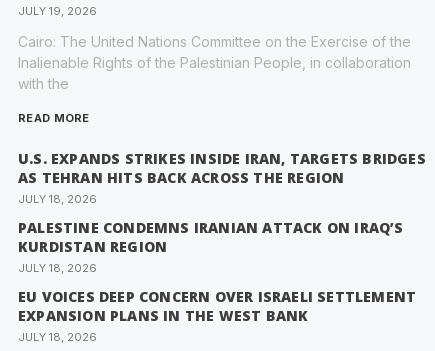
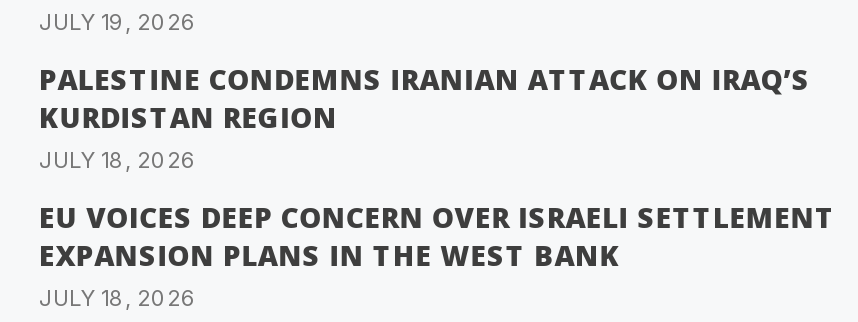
- Cairo: The United Nations Committee on the Exercise of the
- Inalienable Rights of the Palestinian People, in collaboration
- with the
- READ MORE
- U.S. EXPANDS STRIKES INSIDE IRAN, TARGETS BRIDGES
- AS TEHRAN HITS BACK ACROSS THE REGION
- JULY 18, 2026
